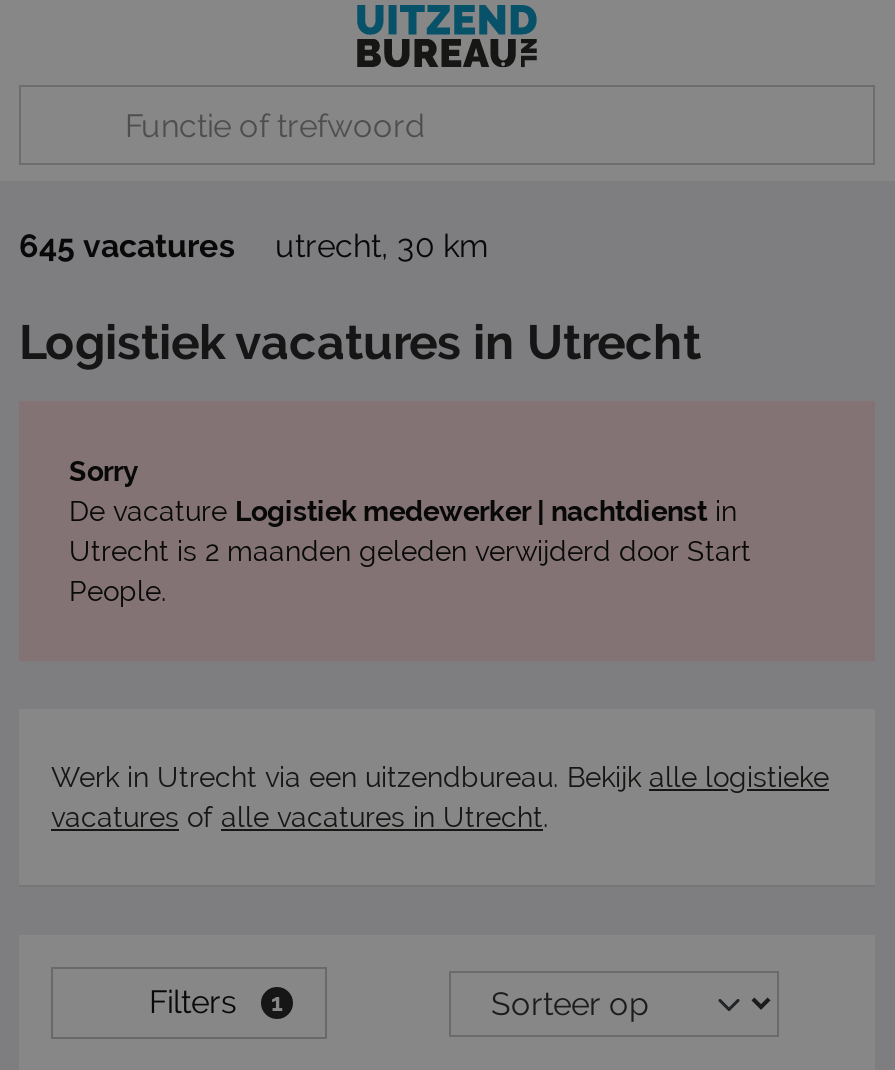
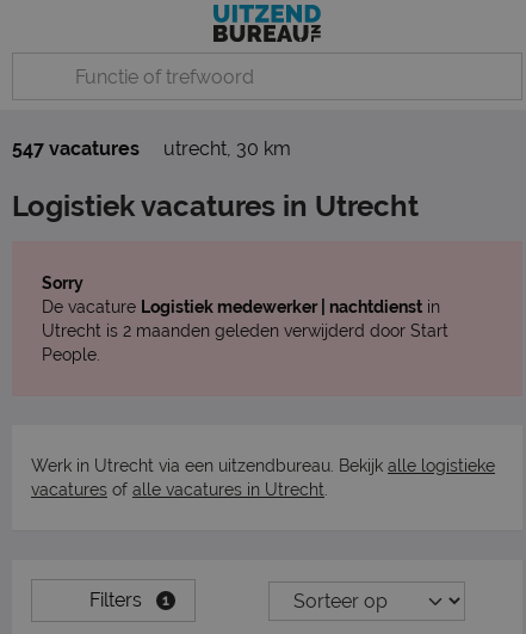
- 645 vacatures utrecht, 30 km
+ 547 vacatures utrecht, 30 km
